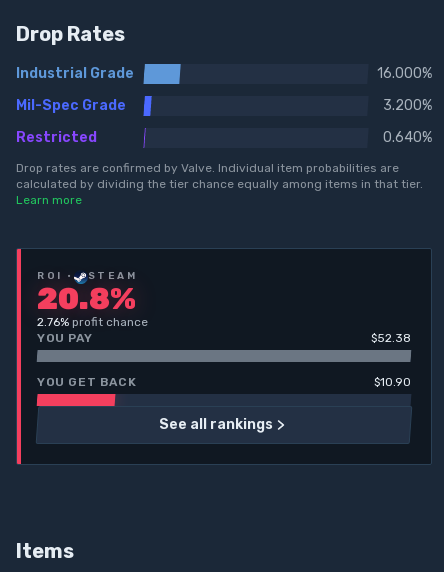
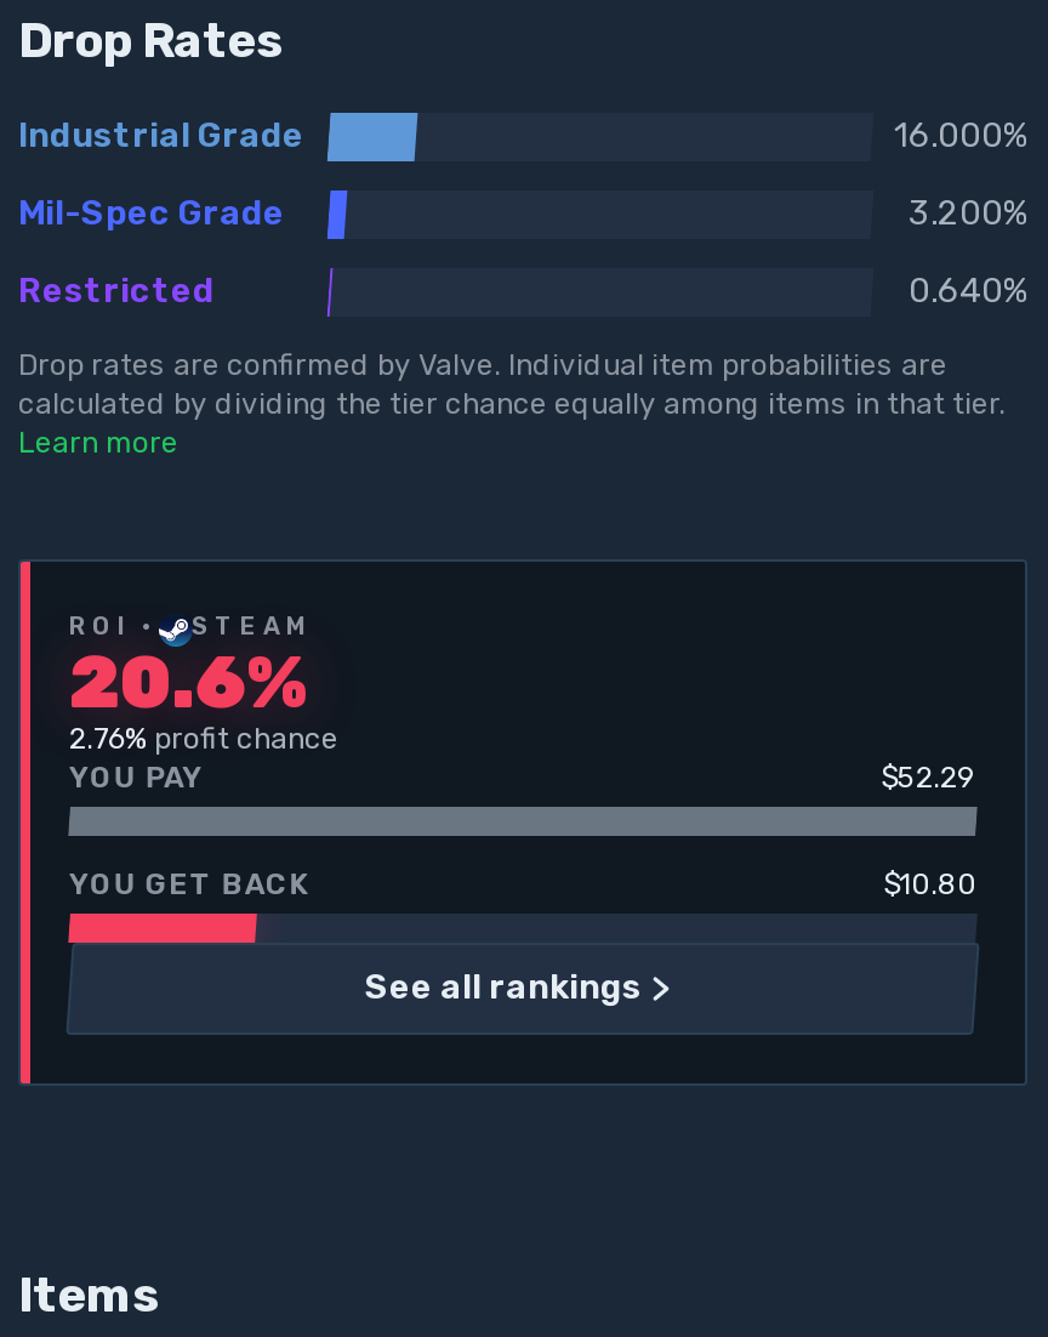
- 20.8%
+ 20.6%

- $52.38
+ $52.29

- $10.90
+ $10.80
